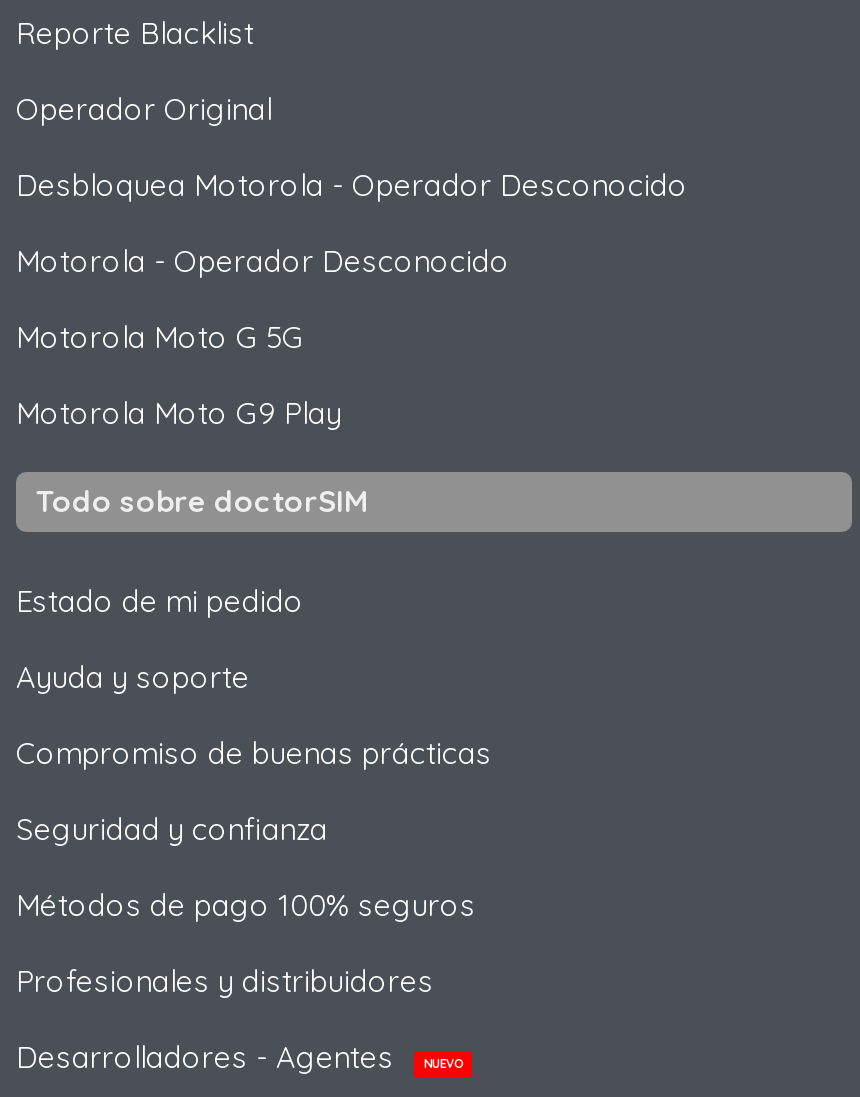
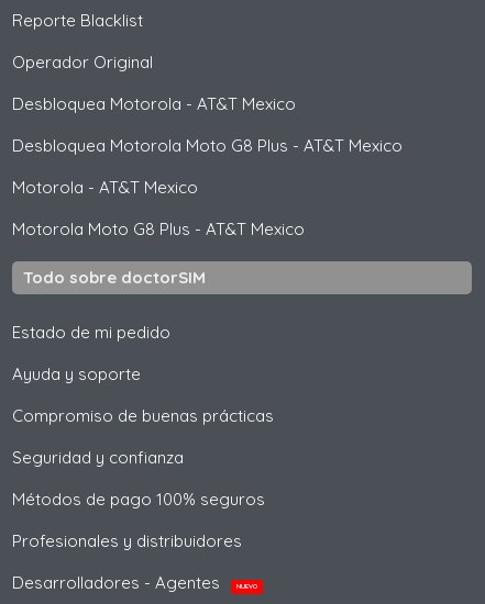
- Desbloquea Motorola - Operador Desconocido
+ Desbloquea Motorola - AT&T Mexico

- Motorola - Operador Desconocido
+ Desbloquea Motorola Moto G8 Plus - AT&T Mexico

- Motorola Moto G 5G
+ Motorola - AT&T Mexico

- Motorola Moto G9 Play
+ Motorola Moto G8 Plus - AT&T Mexico
